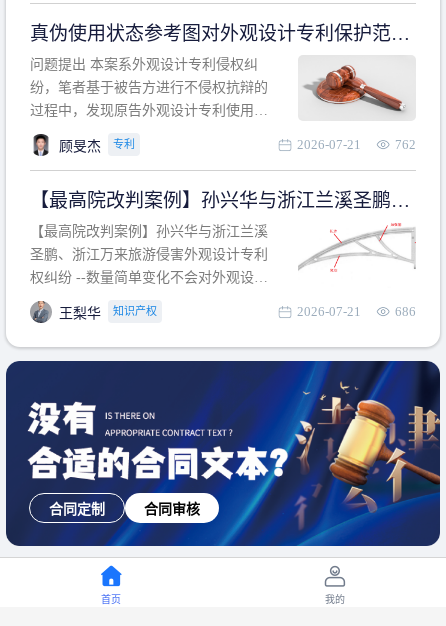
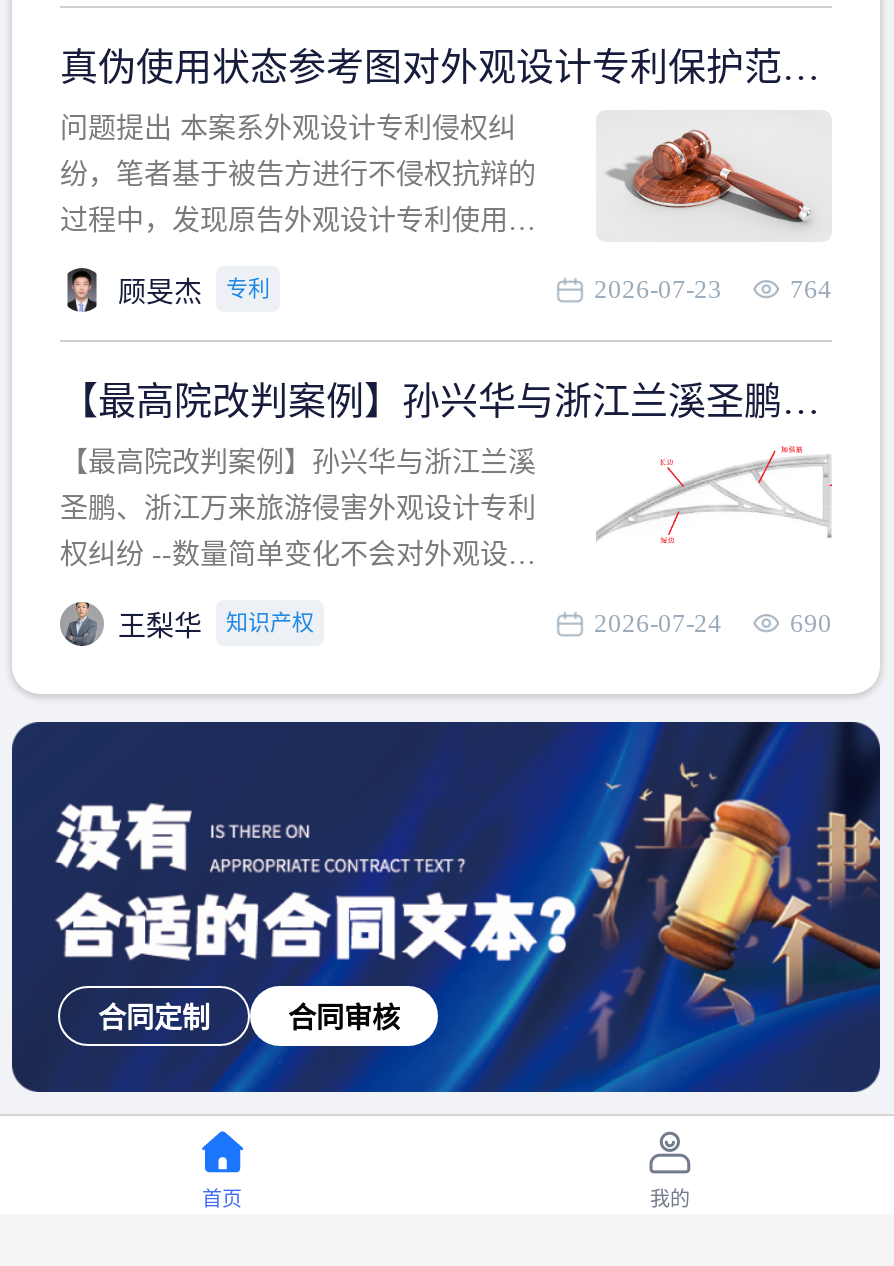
- 2026-07-21
+ 2026-07-23

- 762
+ 764

- 2026-07-21
+ 2026-07-24

- 686
+ 690
